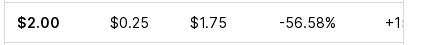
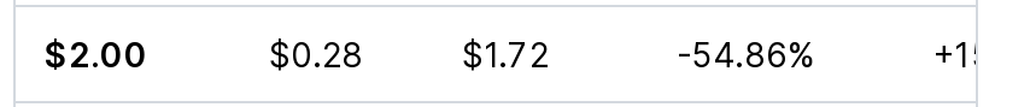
- $0.25
+ $0.28

- $1.75
+ $1.72

- -56.58%
+ -54.86%
